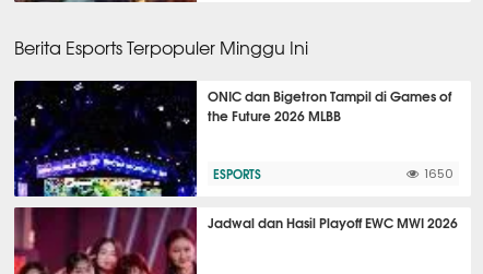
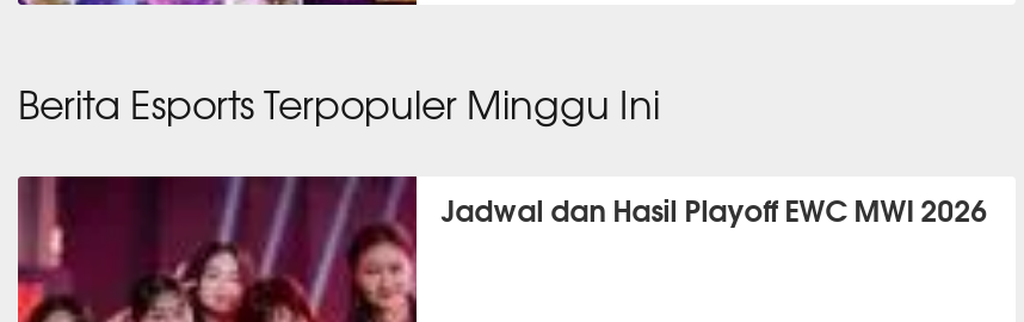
- [image]
- ONIC dan Bigetron Tampil di Games of
- the Future 2026 MLBB
- ESPORTS
- 1650
